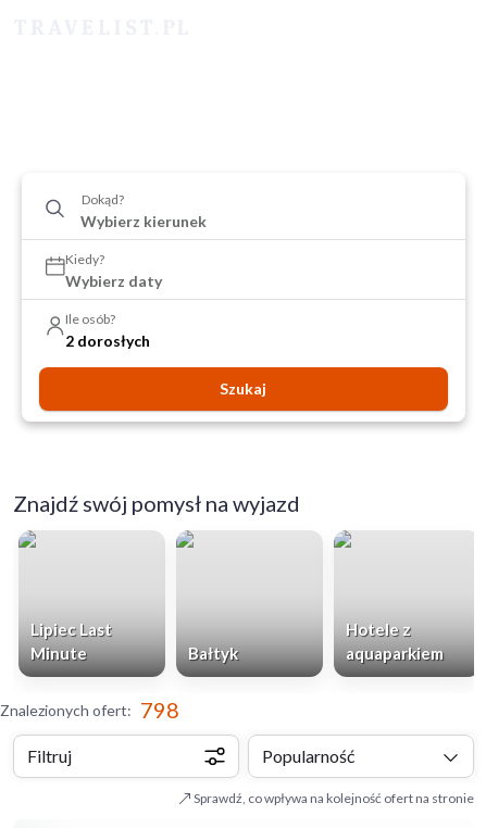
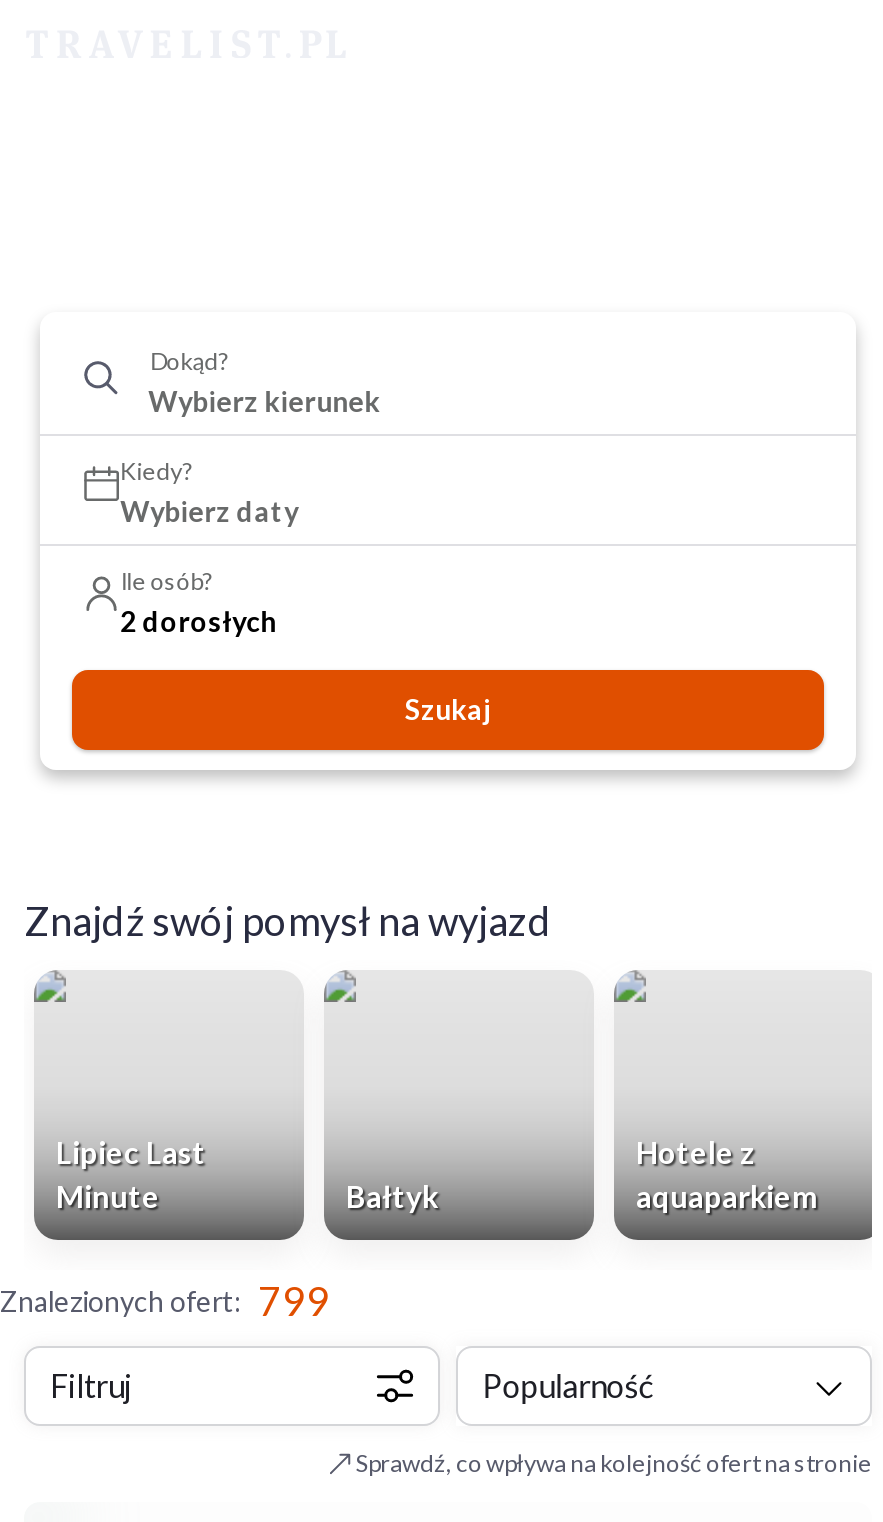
- Znalezionych ofert: 798
+ Znalezionych ofert: 799
